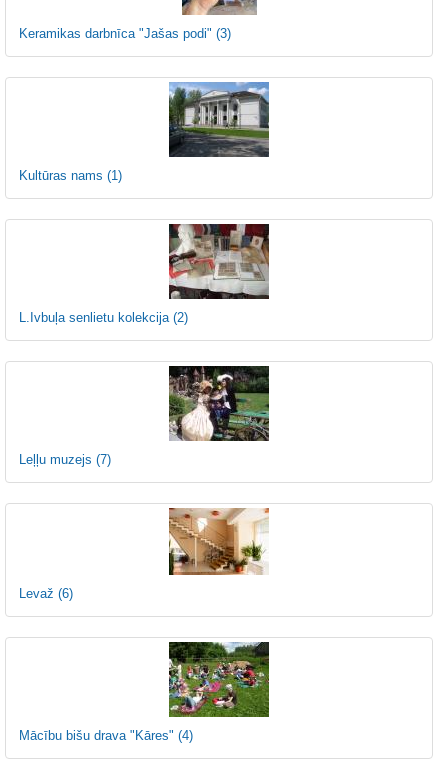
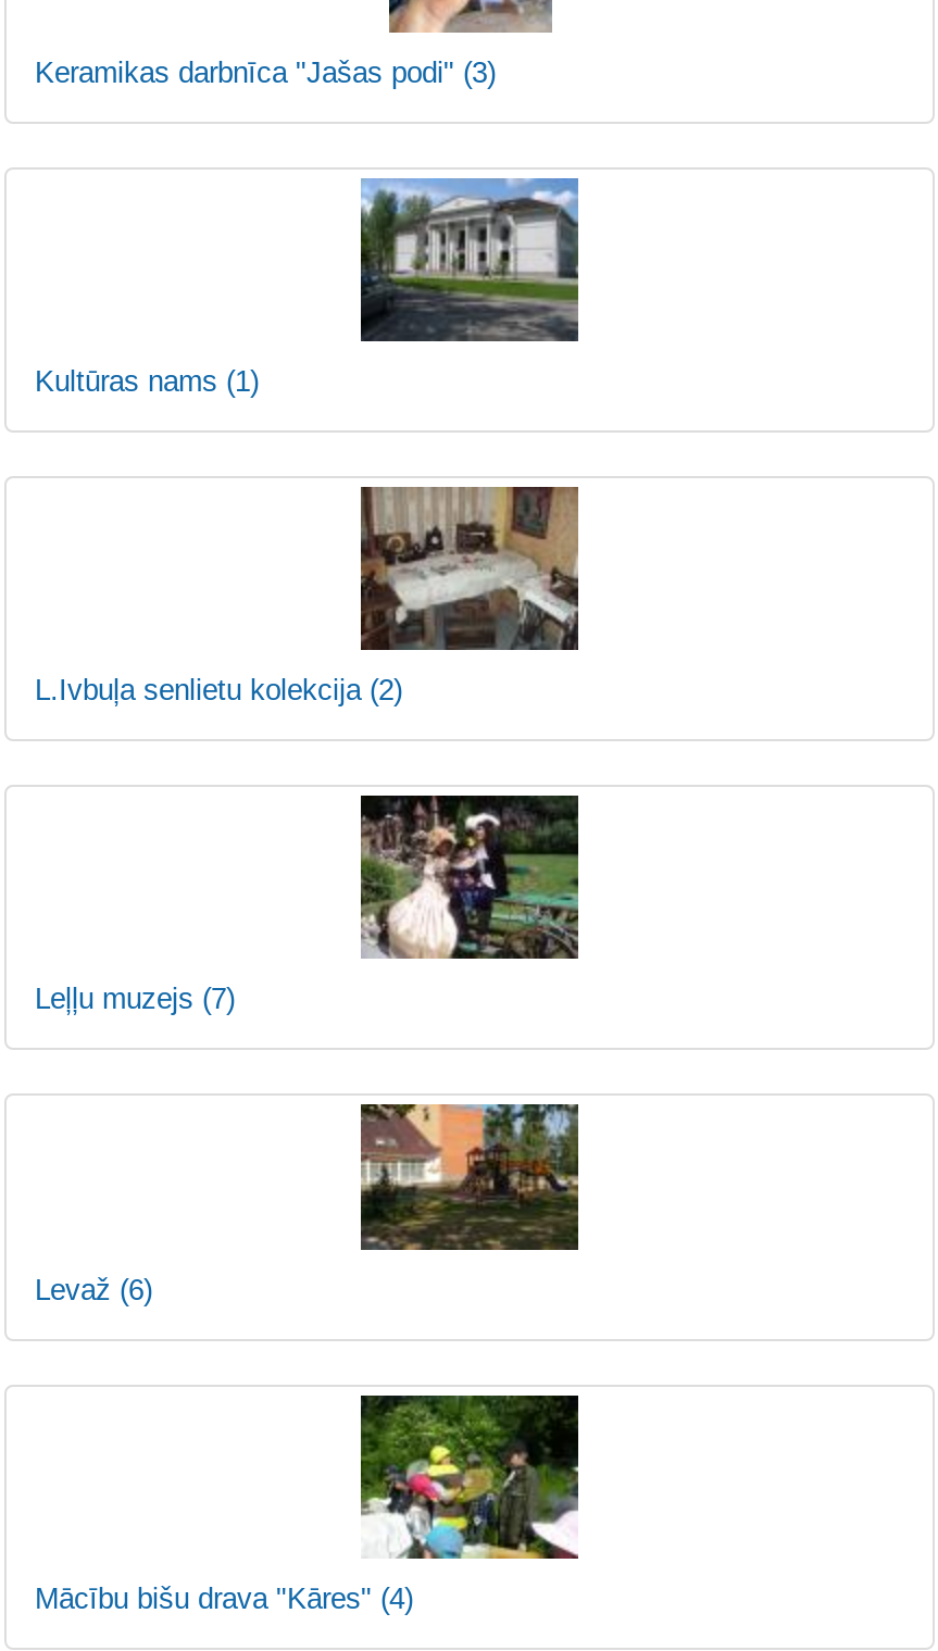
- [image]
+ [image]

- [image]
+ [image]

- [image]
+ [image]
